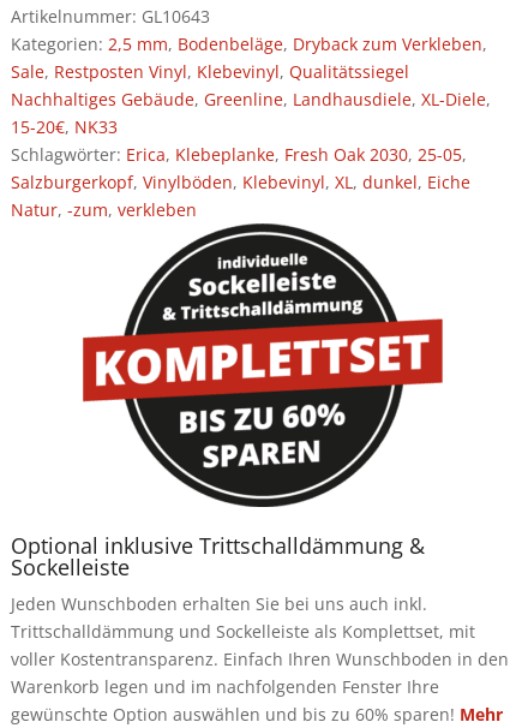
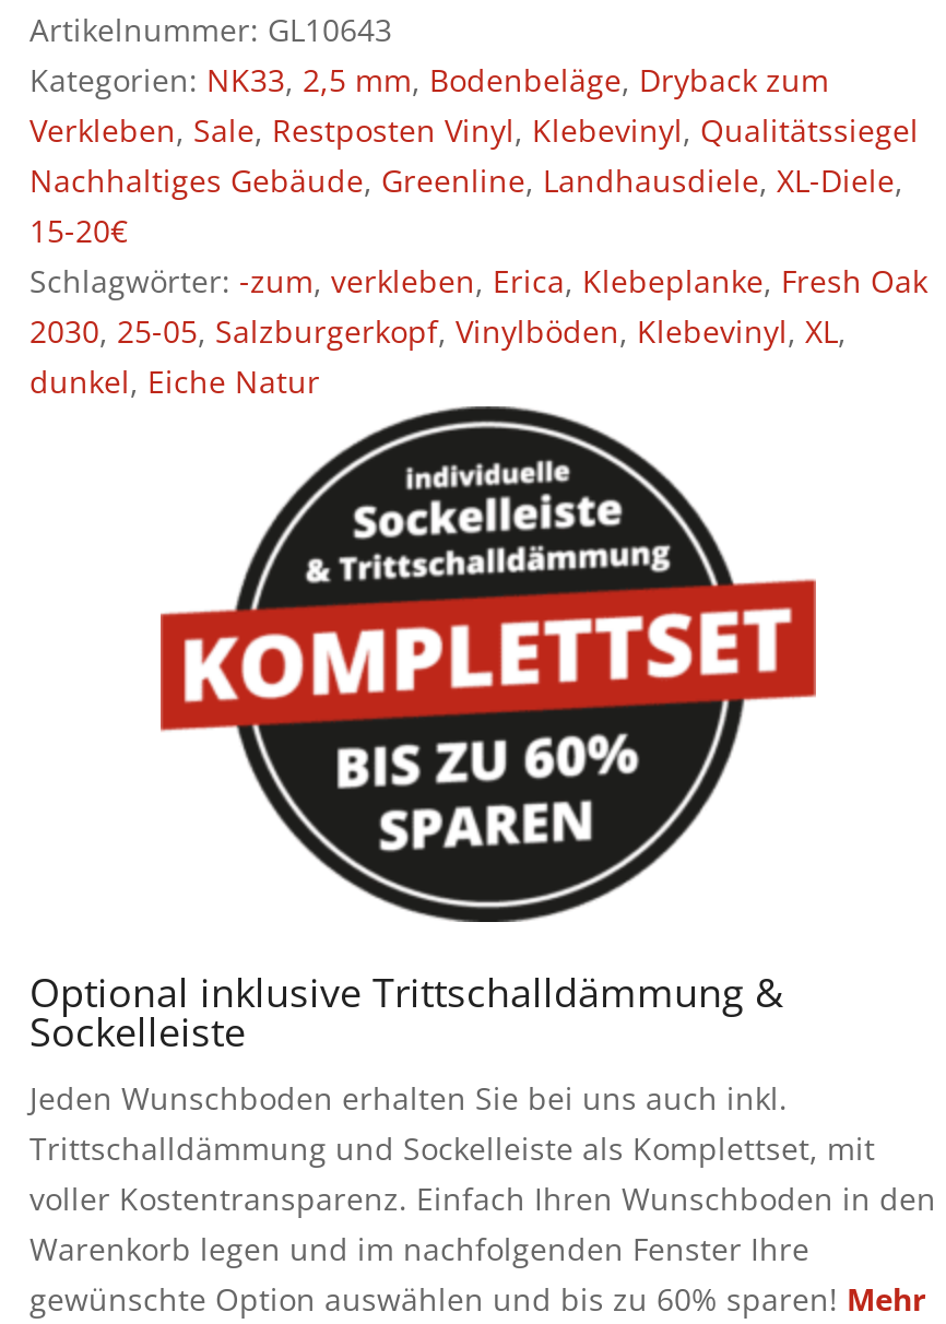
- Kategorien: 2,5 mm, Bodenbeläge, Dryback zum Verkleben,
- Sale, Restposten Vinyl, Klebevinyl, Qualitätssiegel
+ Kategorien: NK33, 2,5 mm, Bodenbeläge, Dryback zum
+ Verkleben, Sale, Restposten Vinyl, Klebevinyl, Qualitätssiegel

- 15-20€, NK33
- Schlagwörter: Erica, Klebeplanke, Fresh Oak 2030, 25-05,
- Salzburgerkopf, Vinylböden, Klebevinyl, XL, dunkel, Eiche
- Natur, -zum, verkleben
+ 15-20€
+ Schlagwörter: -zum, verkleben, Erica, Klebeplanke, Fresh Oak
+ 2030, 25-05, Salzburgerkopf, Vinylböden, Klebevinyl, XL,
+ dunkel, Eiche Natur
